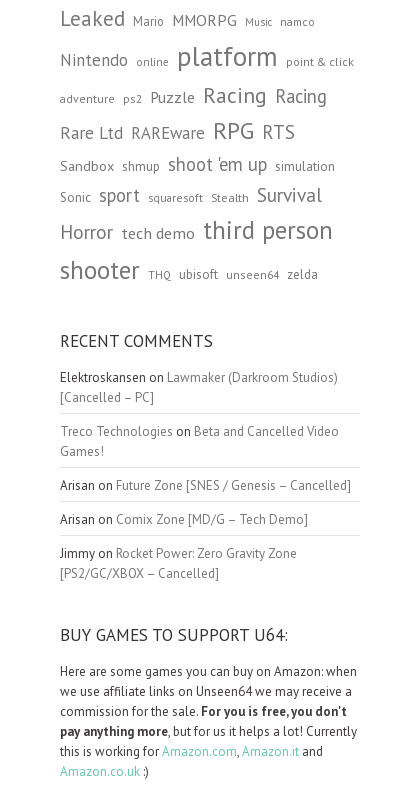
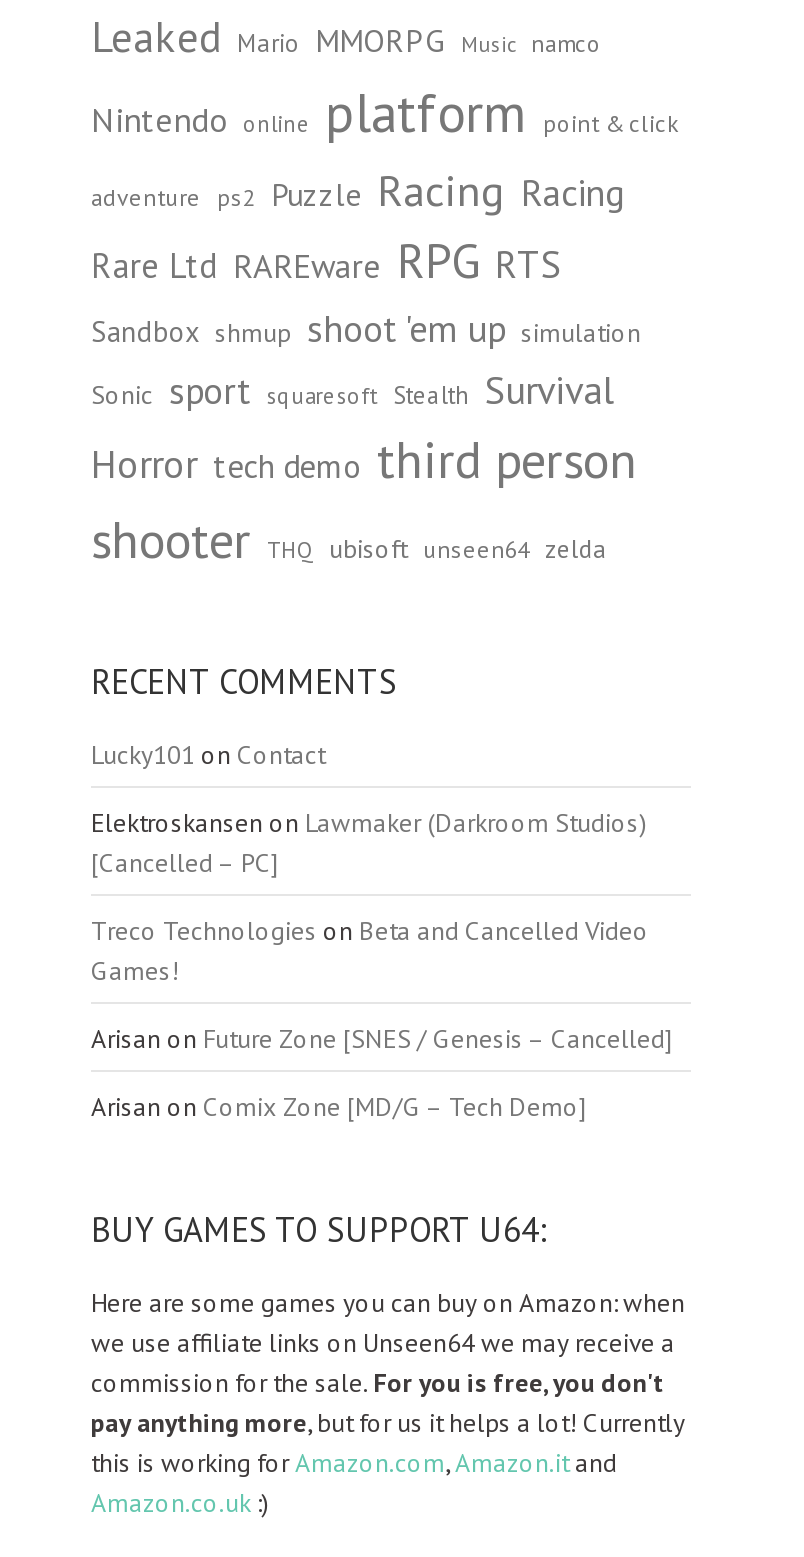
+ Lucky101 on Contact

moved down: Elektroskansen on Lawmaker (Darkroom Studios) | [Cancelled – PC] | Treco Technologies on Beta and Cancelled Video | Games! | Arisan on Future Zone [SNES / Genesis – Cancelled] | Arisan on Comix Zone [MD/G – Tech Demo]

- Jimmy on Rocket Power: Zero Gravity Zone
- [PS2/GC/XBOX – Cancelled]
